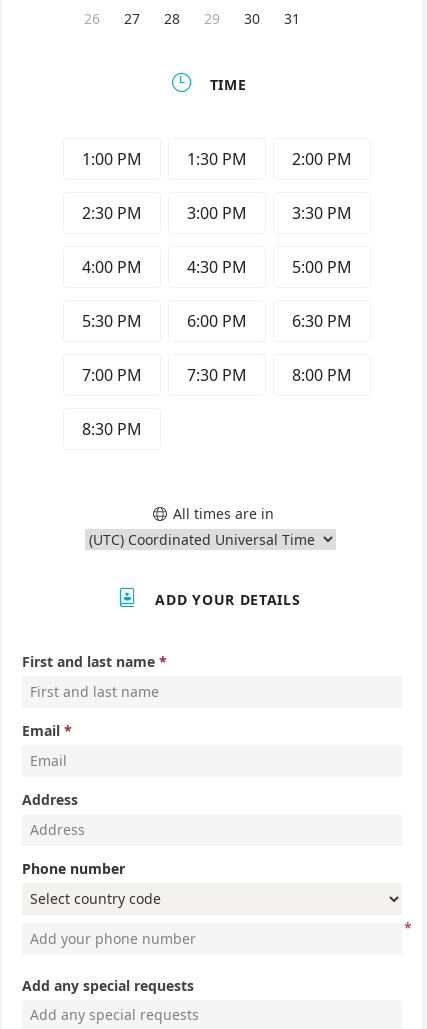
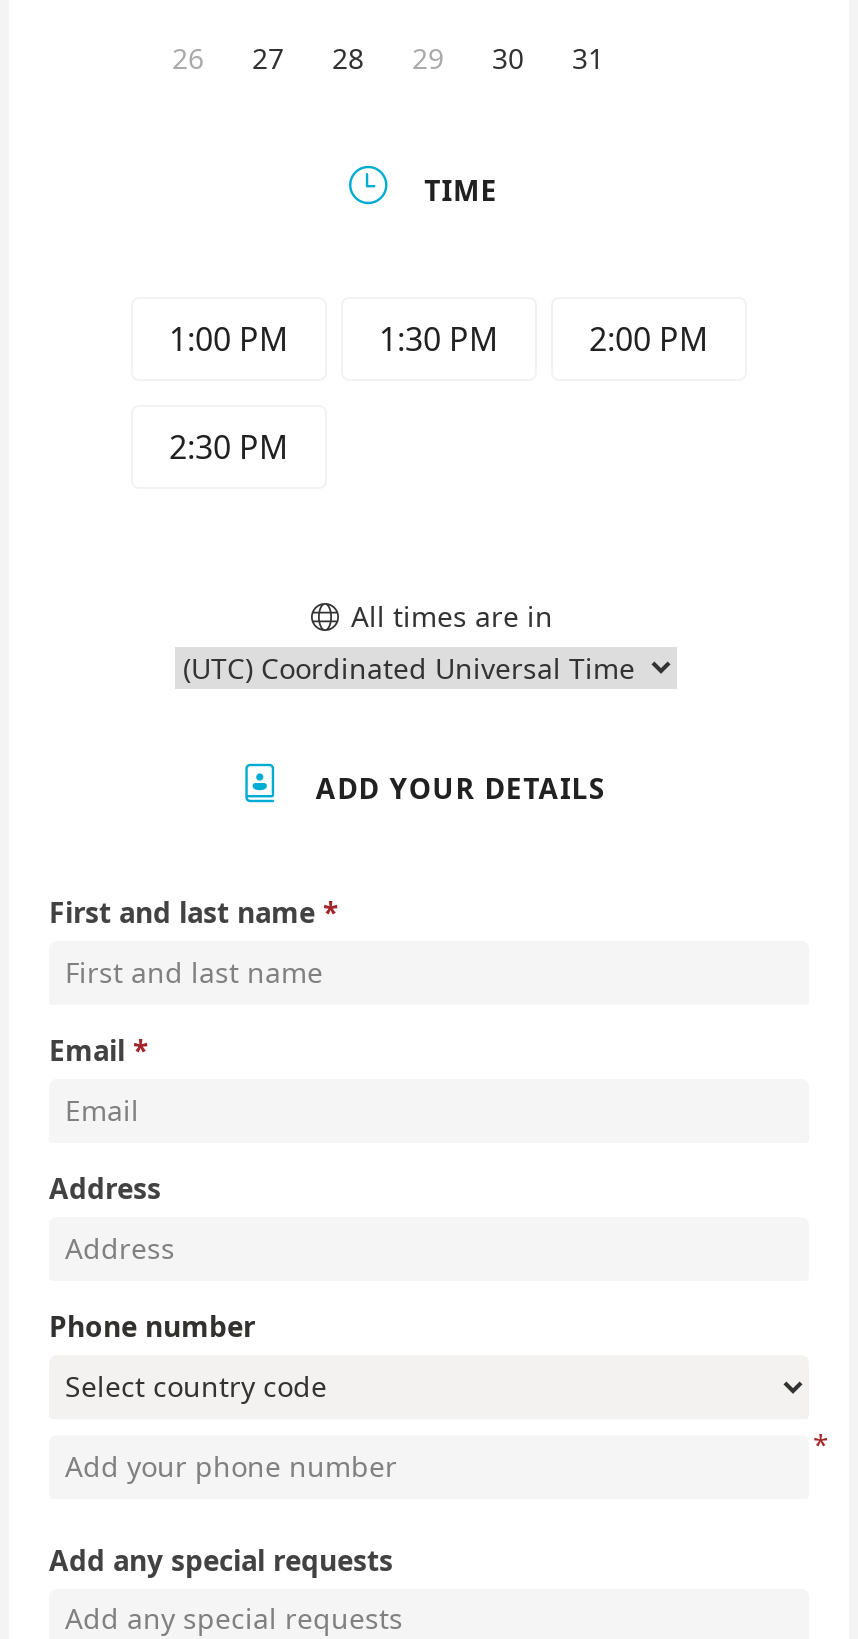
- 3:00 PM
- 3:30 PM
- 4:00 PM
- 4:30 PM
- 5:00 PM
- 5:30 PM
- 6:00 PM
- 6:30 PM
- 7:00 PM
- 7:30 PM
- 8:00 PM
- 8:30 PM
